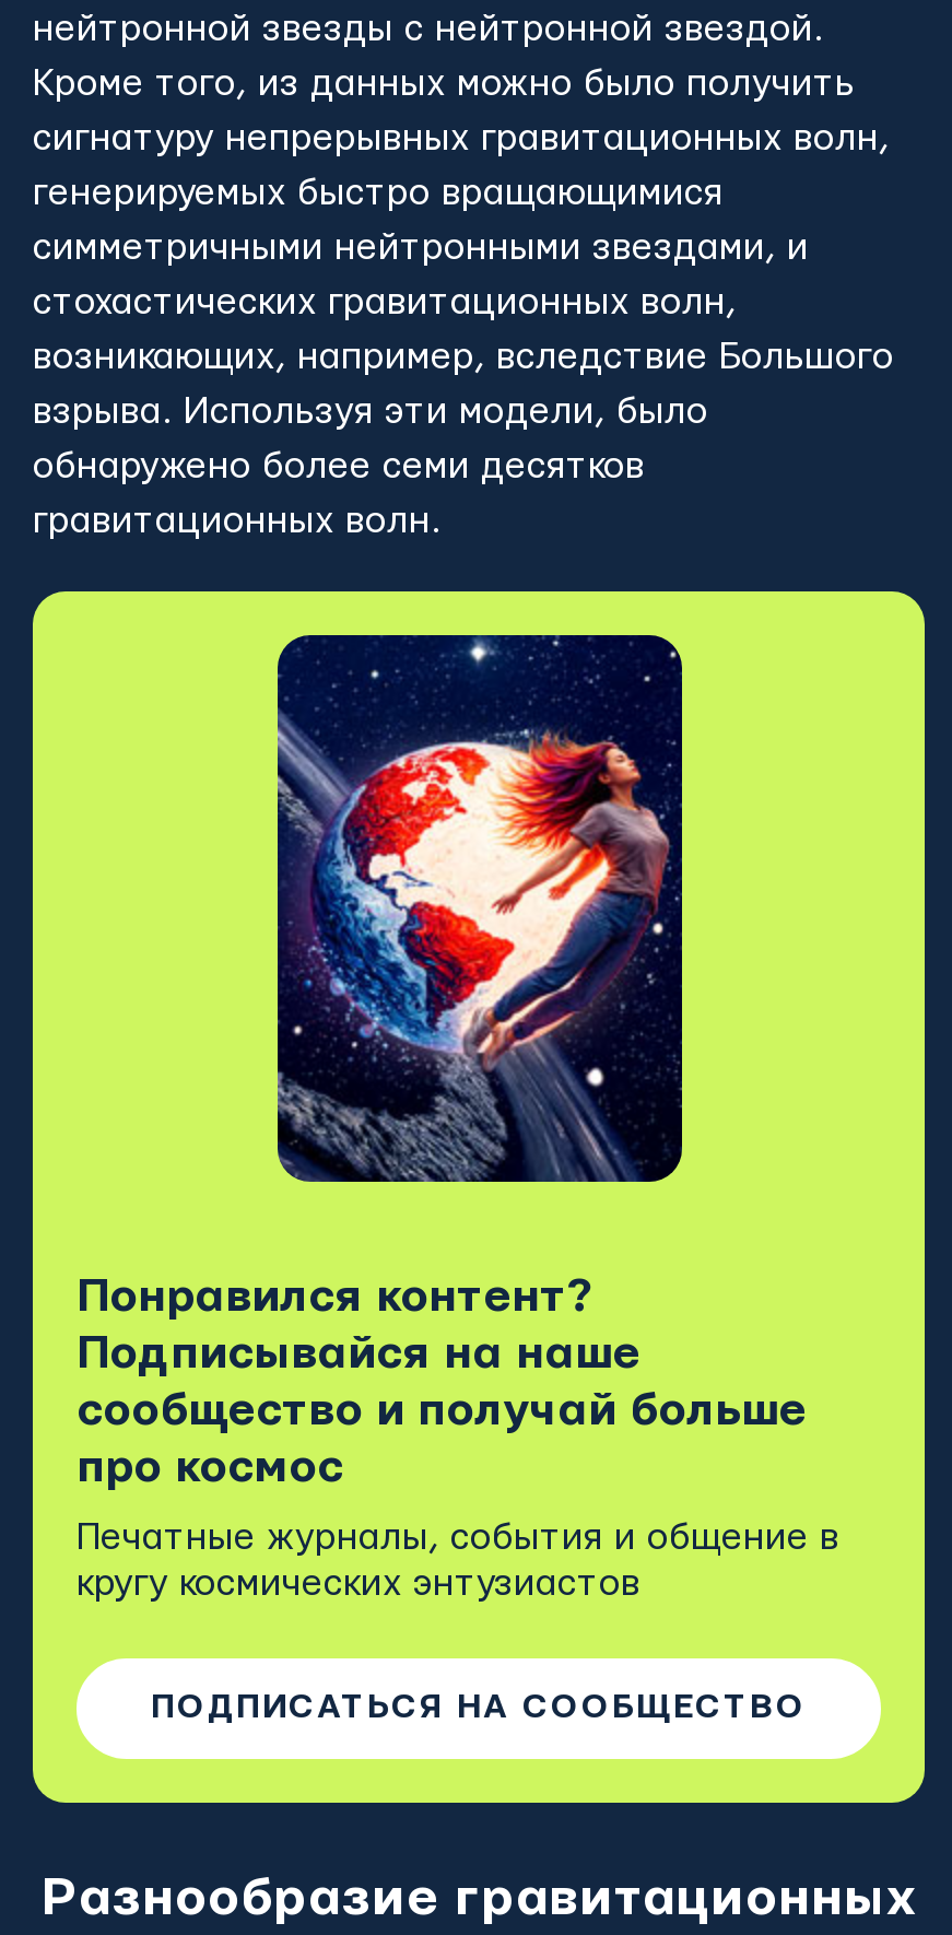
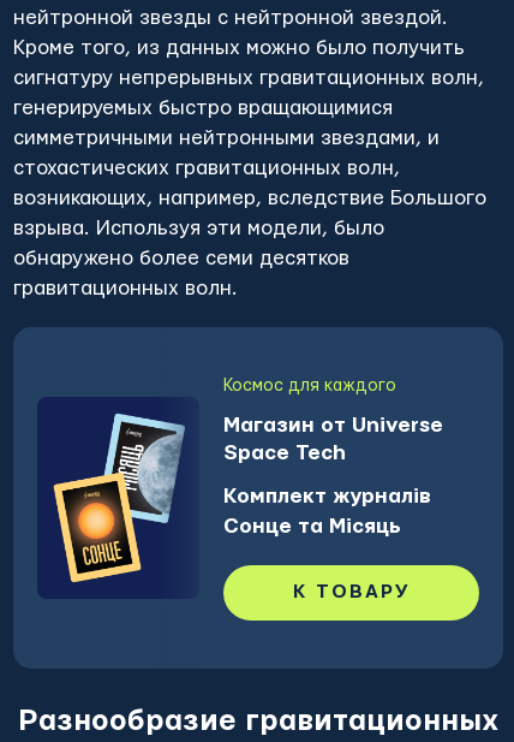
- [image]
- Понравился контент?
- Подписывайся на наше
- сообщество и получай больше
- про космос
- Печатные журналы, события и общение в
- кругу космических энтузиастов
- ПОДПИСАТЬСЯ НА СООБЩЕСТВО
+ [image]
+ Космос для каждого
+ Магазин от Universe
+ Space Tech
+ Комплект журналів
+ Сонце та Місяць
+ К ТОВАРУ
